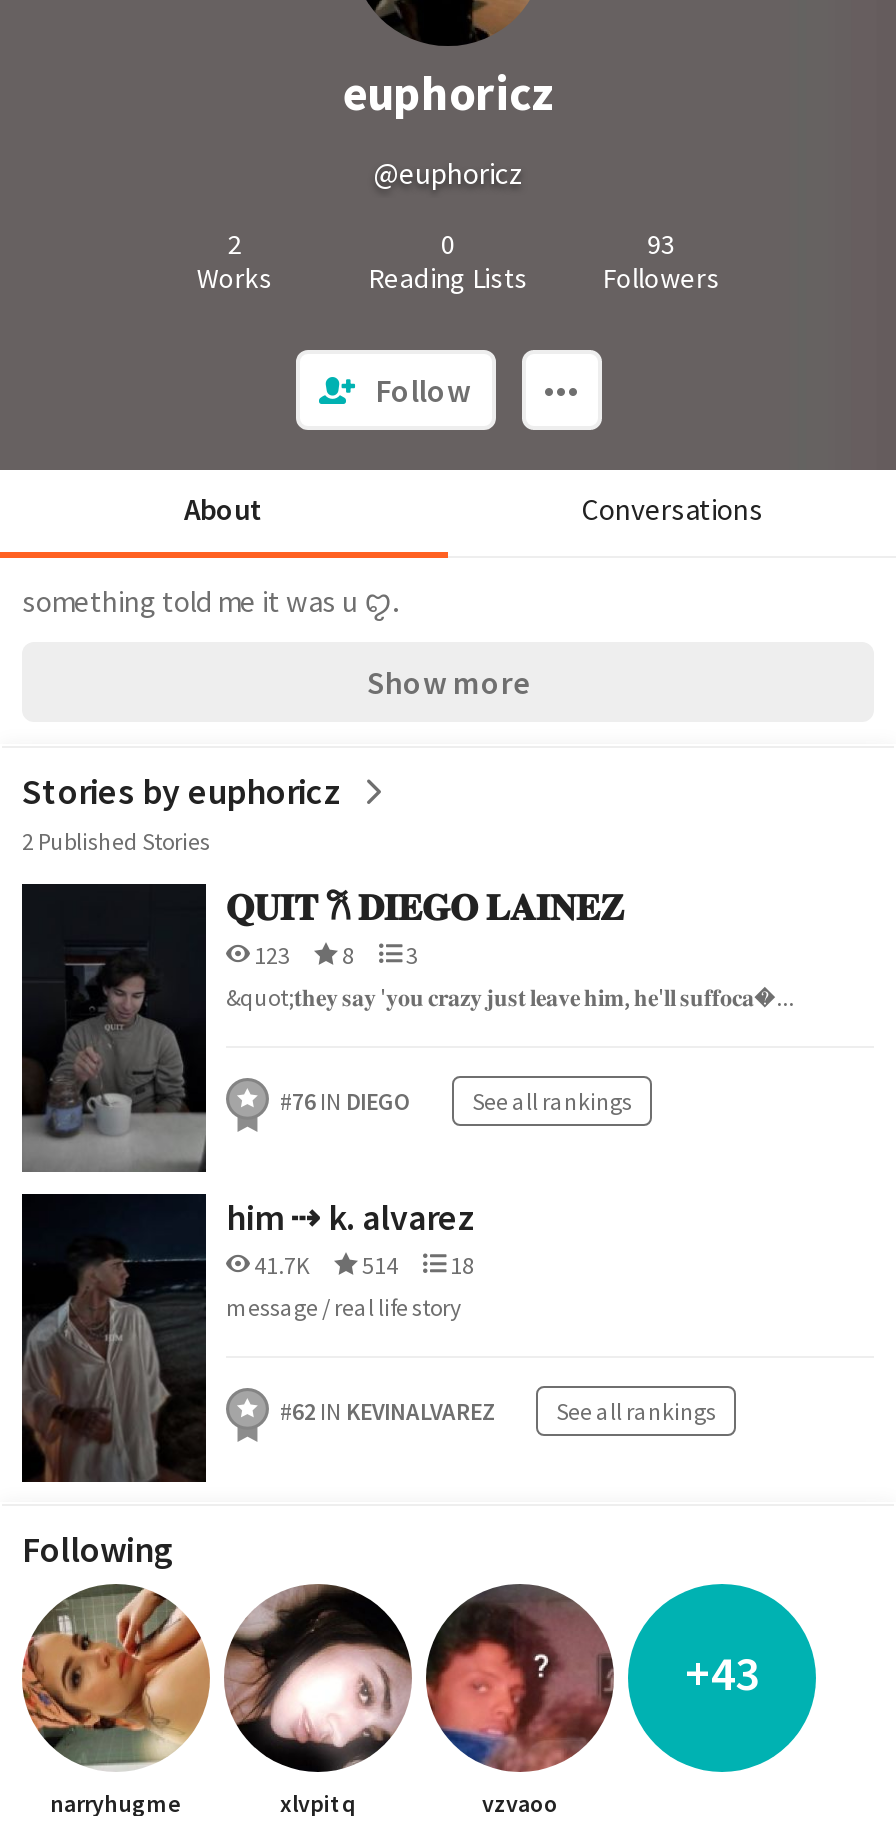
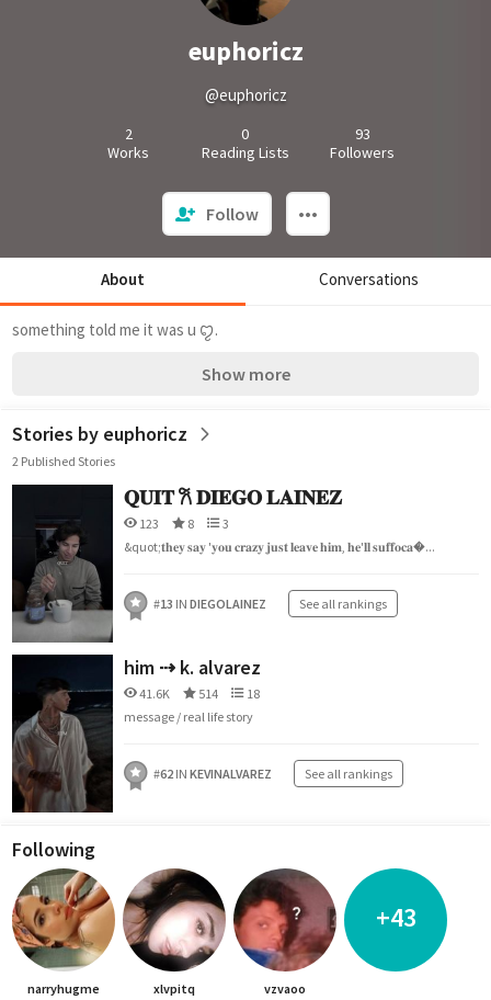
- #76 IN DIEGO
+ #13 IN DIEGOLAINEZ

- 41.7K 514 18
+ 41.6K 514 18
